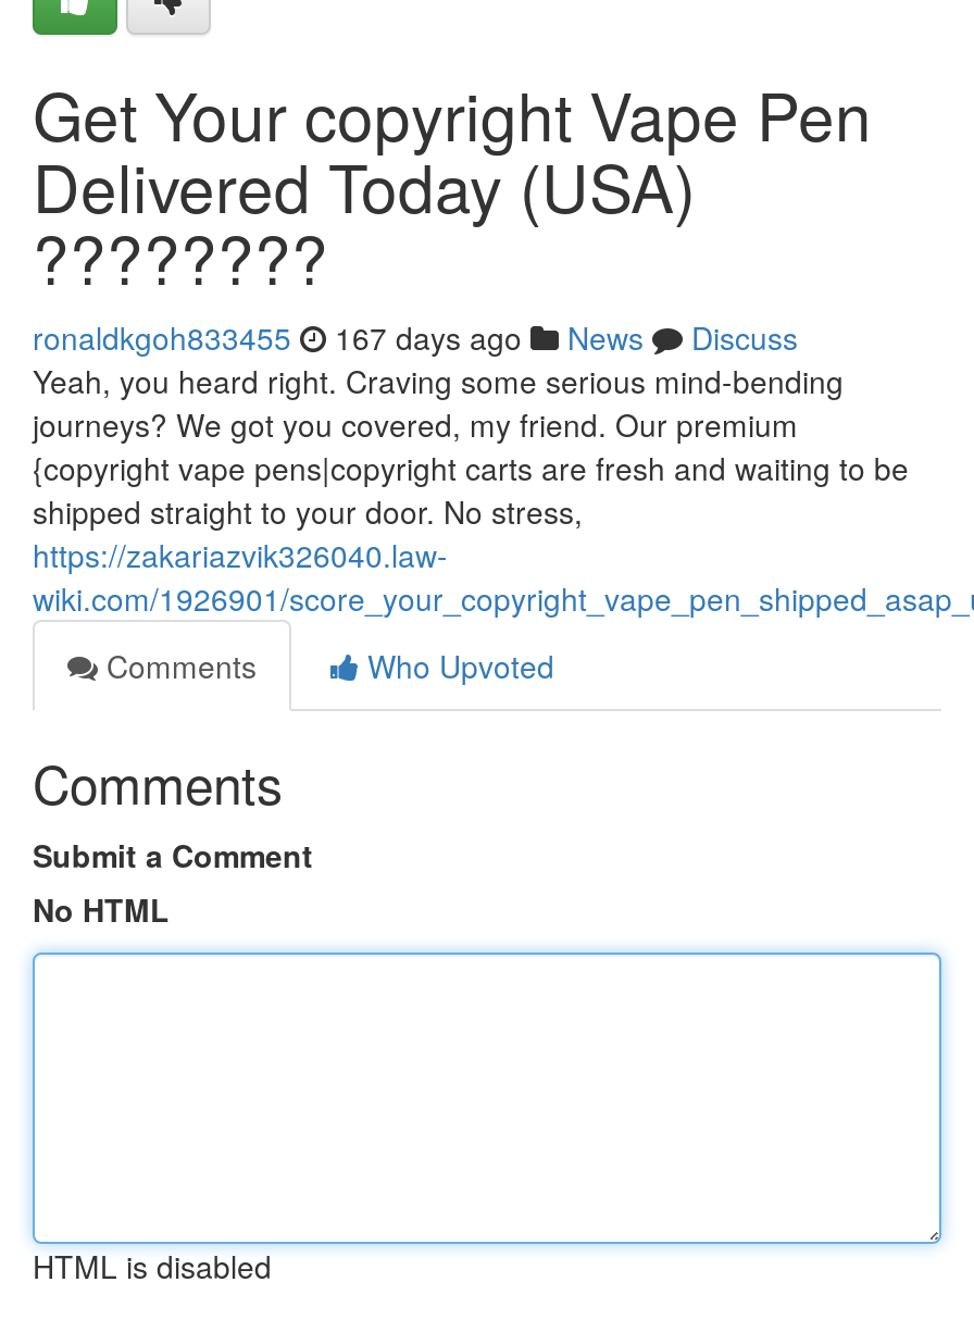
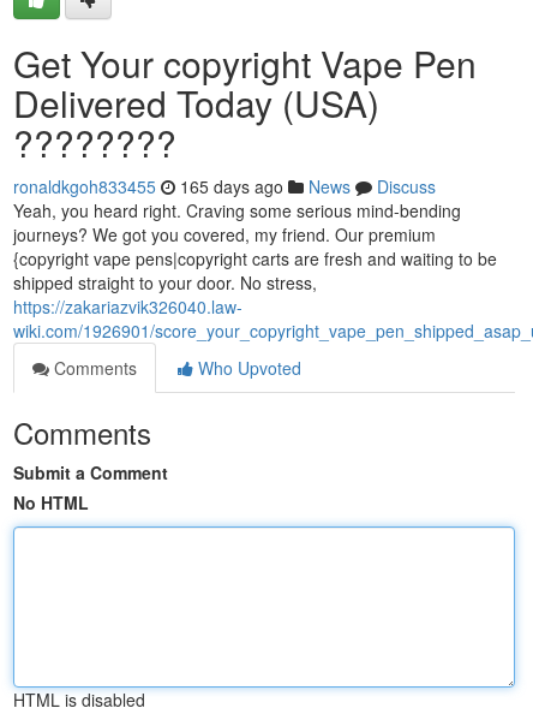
- ronaldkgoh833455 167 days ago News Discuss
+ ronaldkgoh833455 165 days ago News Discuss
